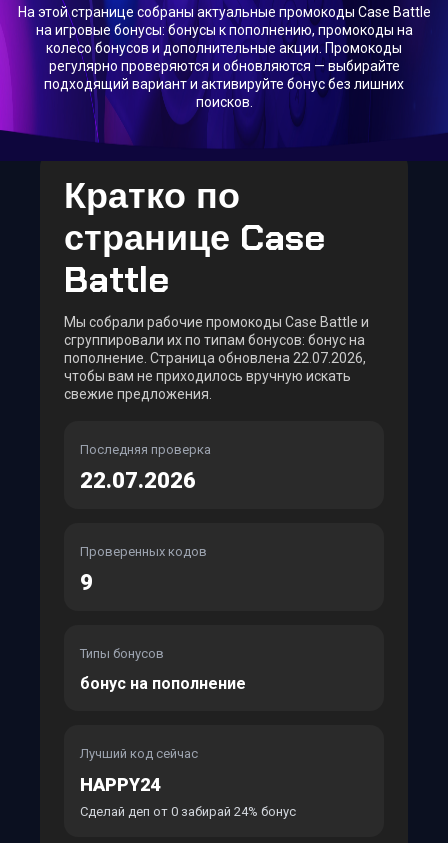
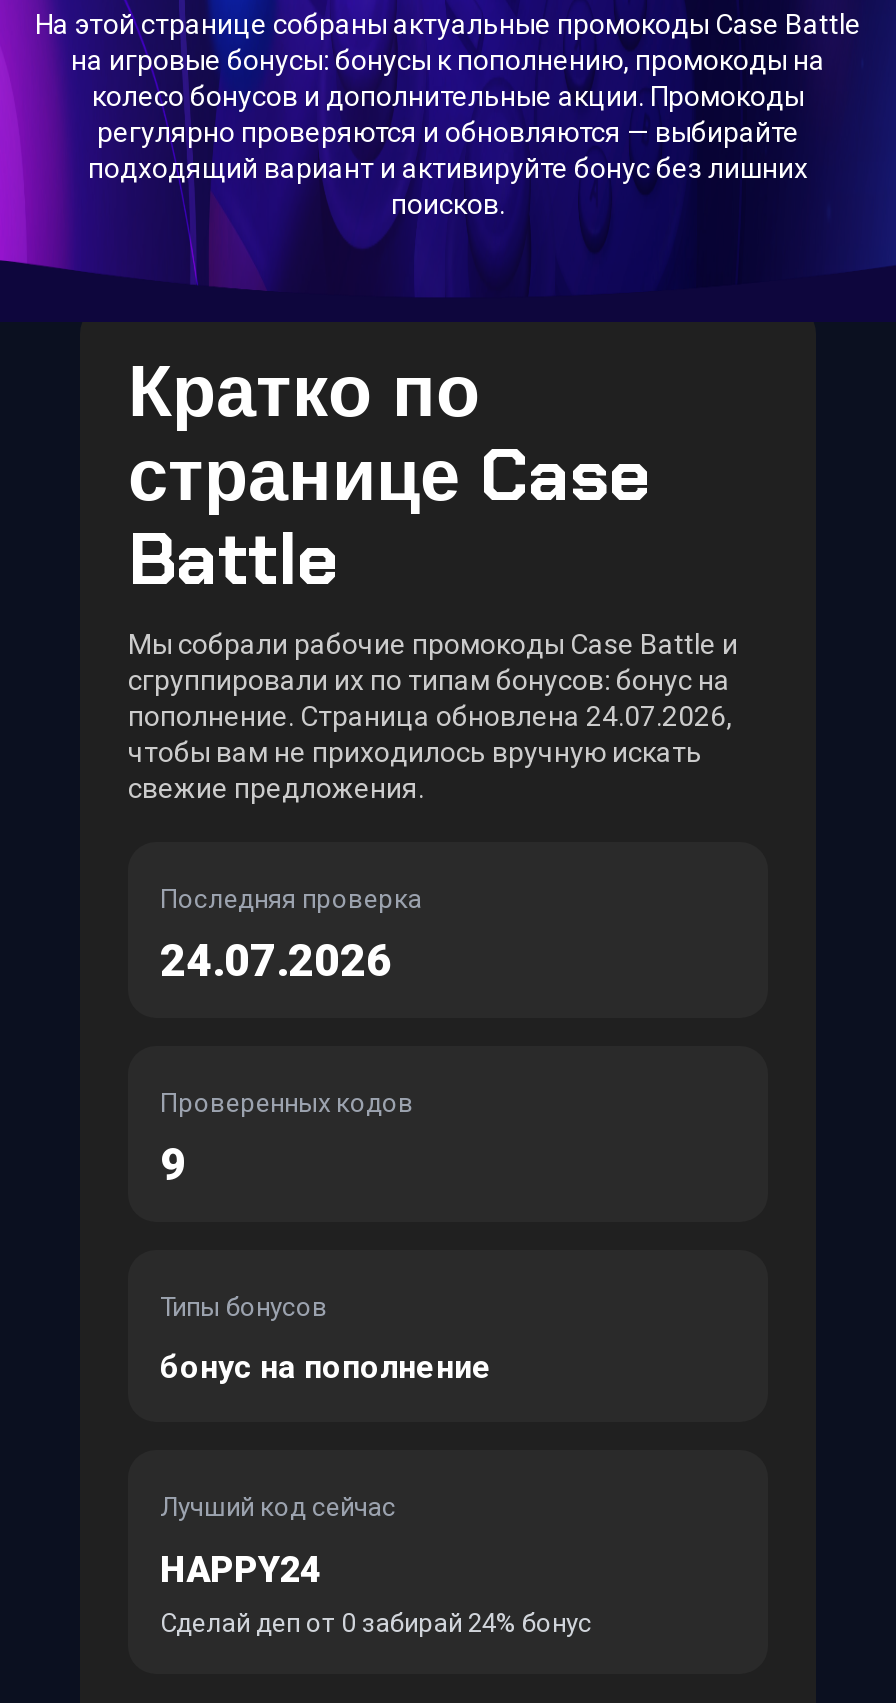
- пополнение. Страница обновлена 22.07.2026,
+ пополнение. Страница обновлена 24.07.2026,

- 22.07.2026
+ 24.07.2026
